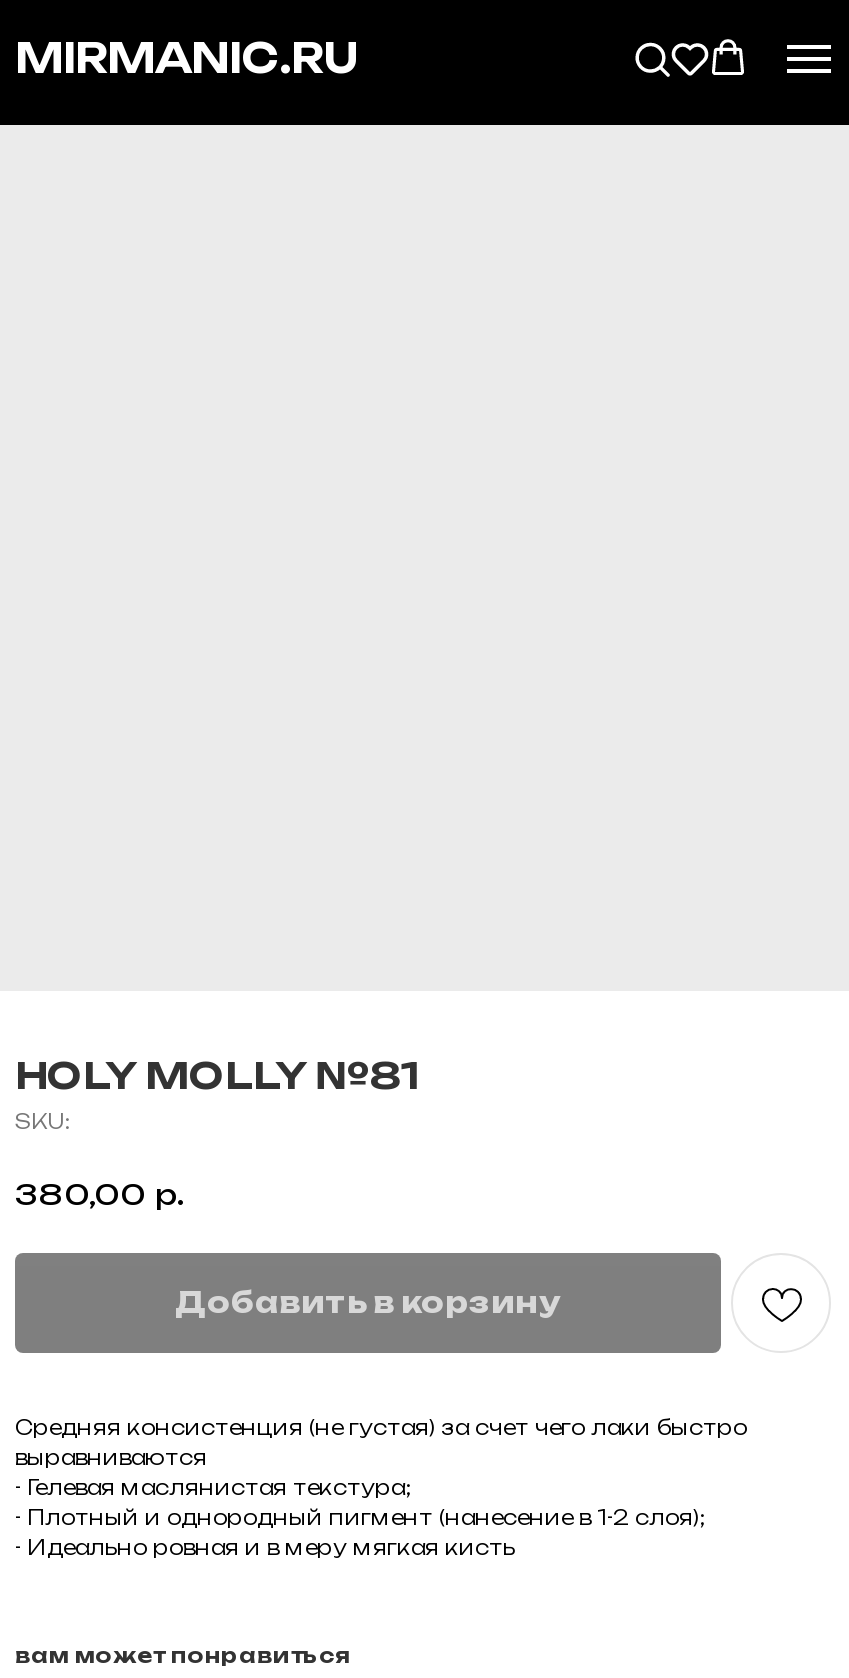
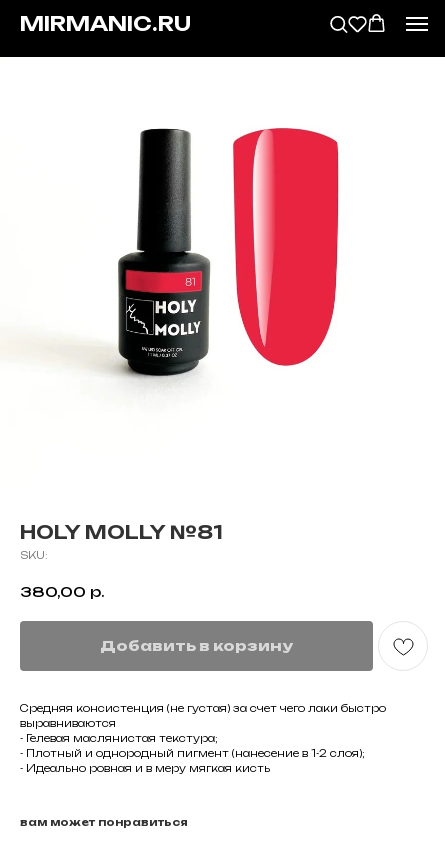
+ [image]

+ [image]
